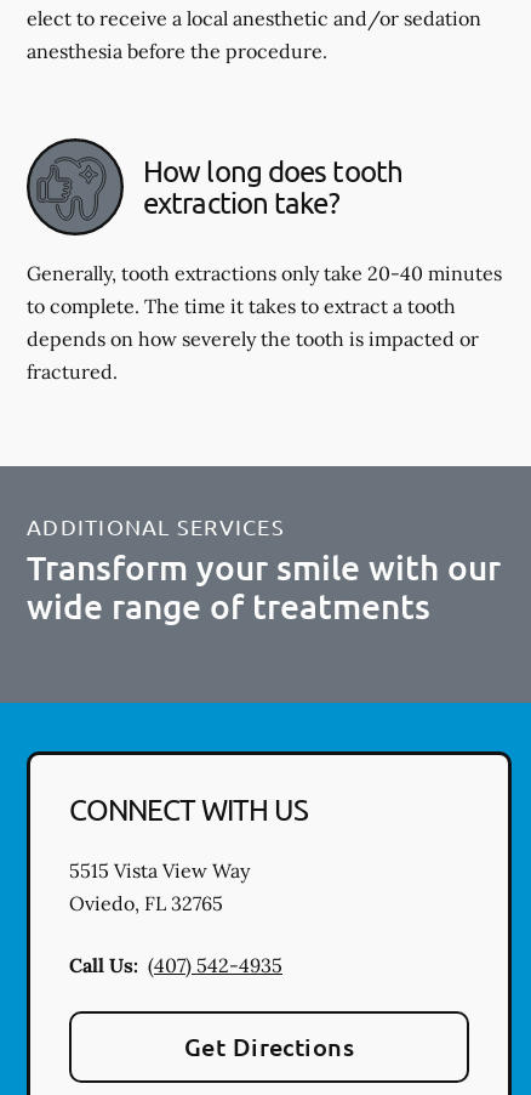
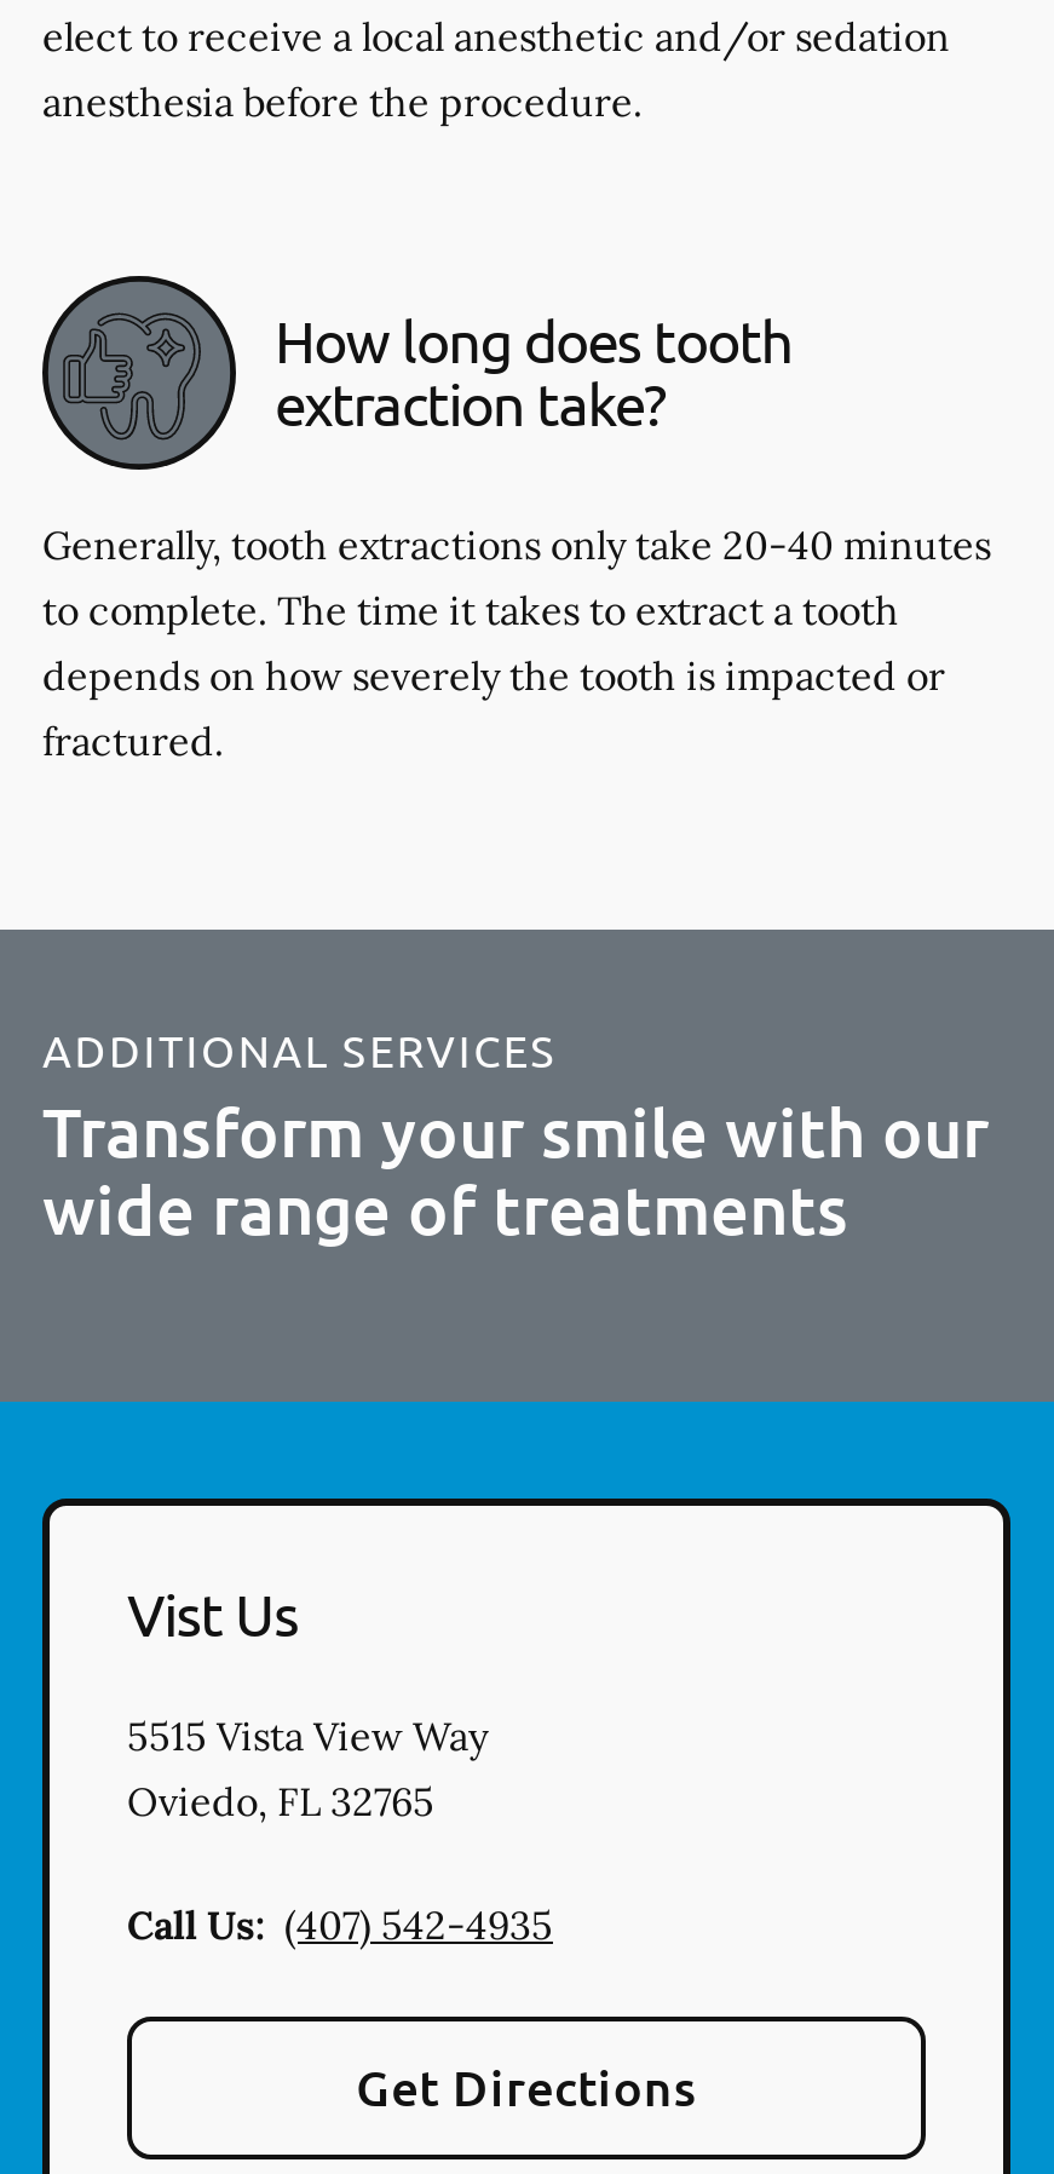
- CONNECT WITH US
+ Vist Us
